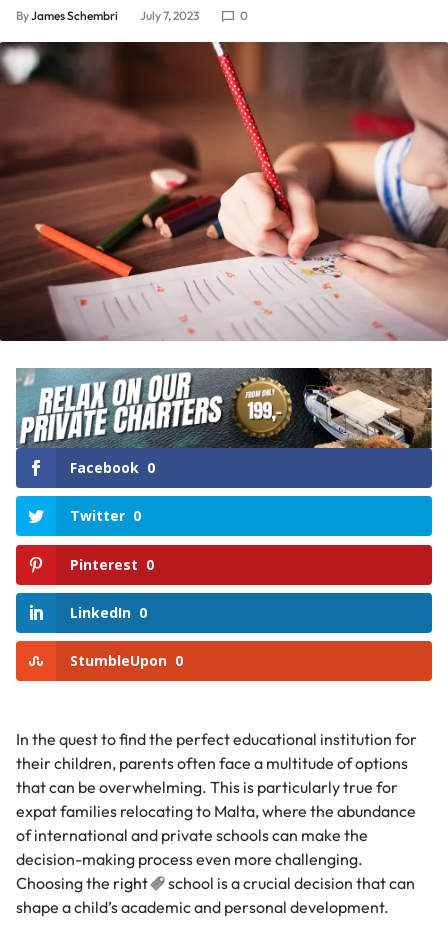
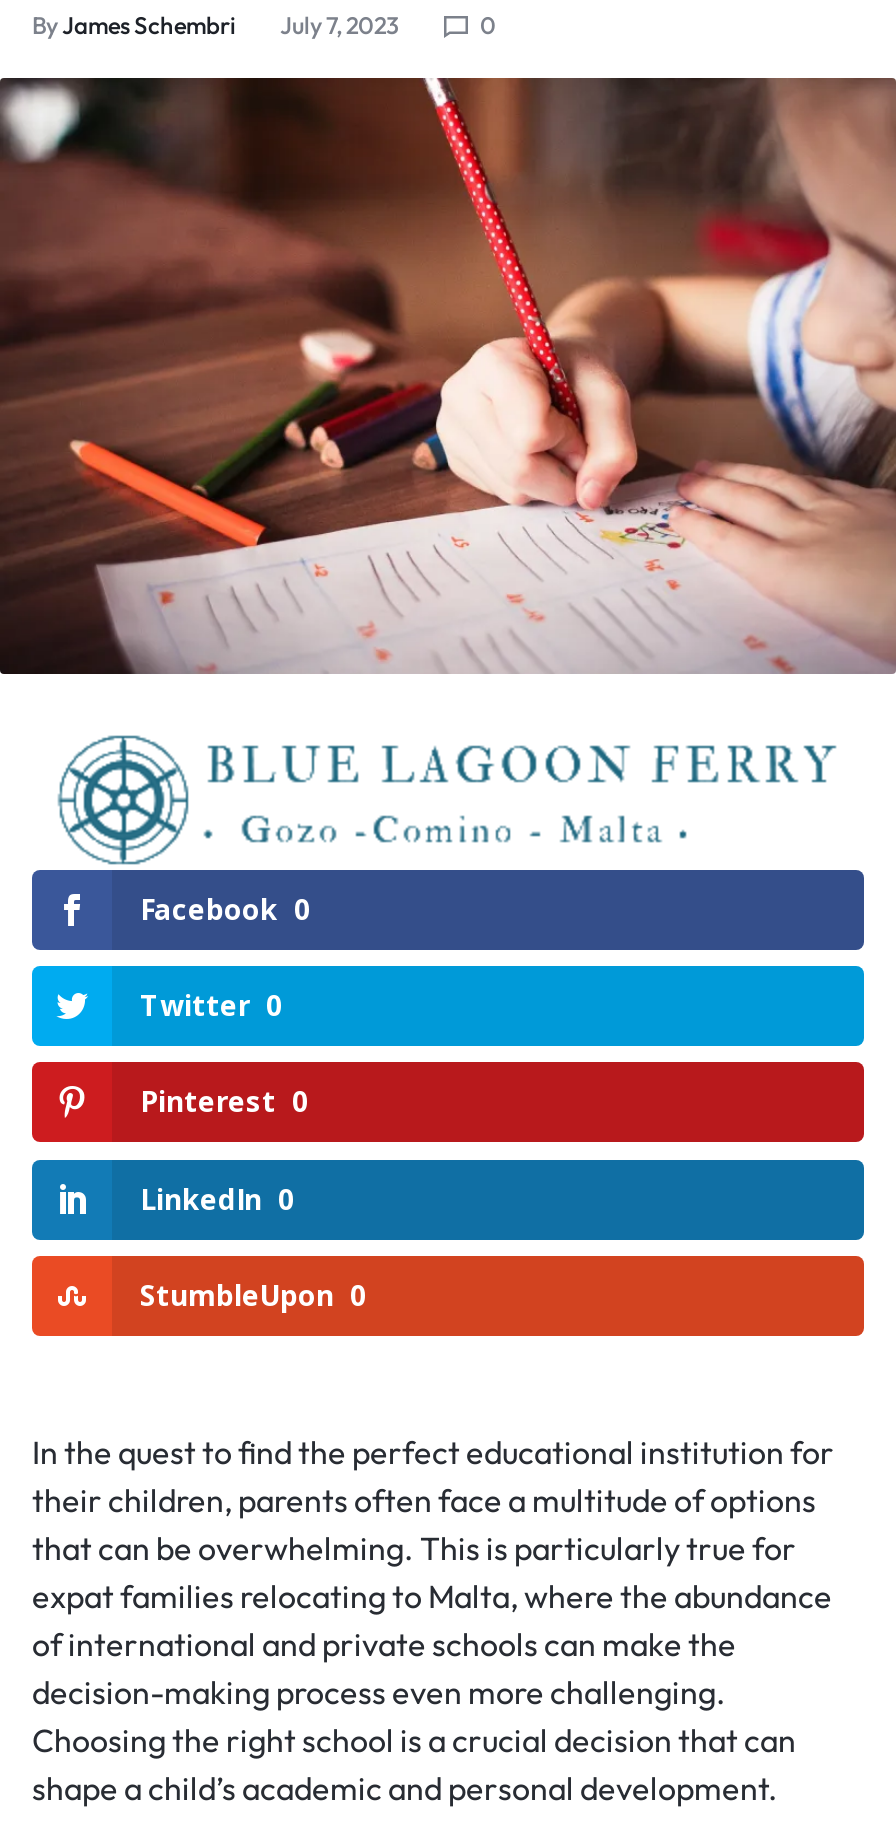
- [image]
+ [image]
